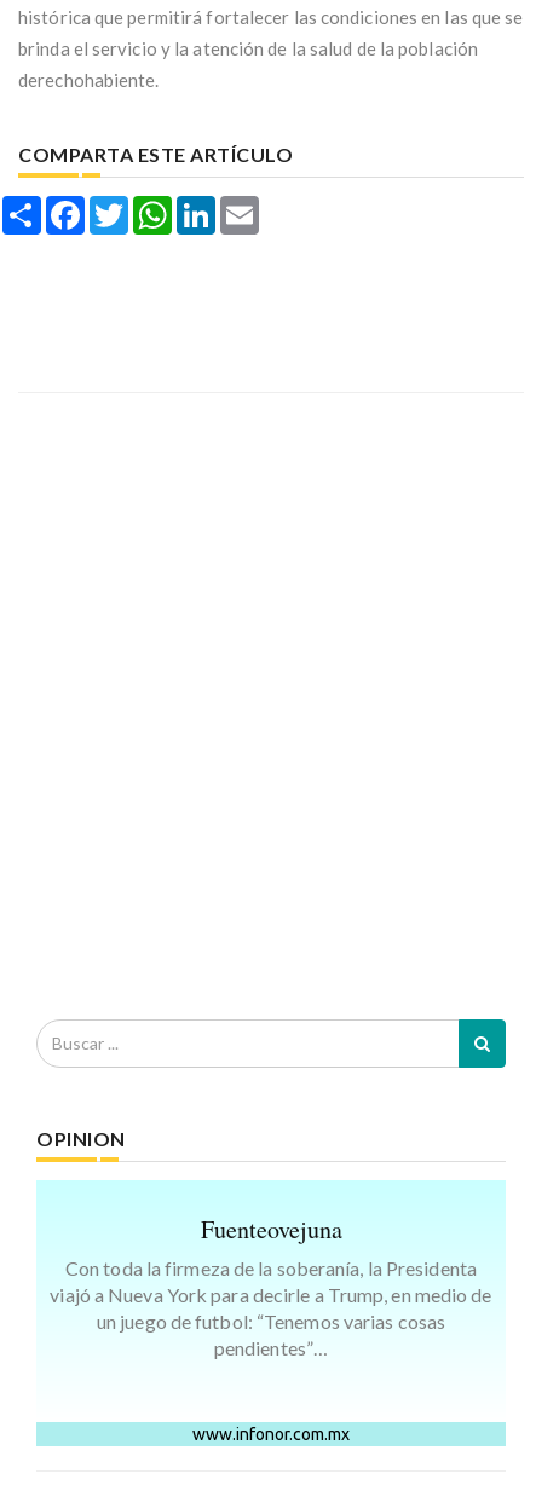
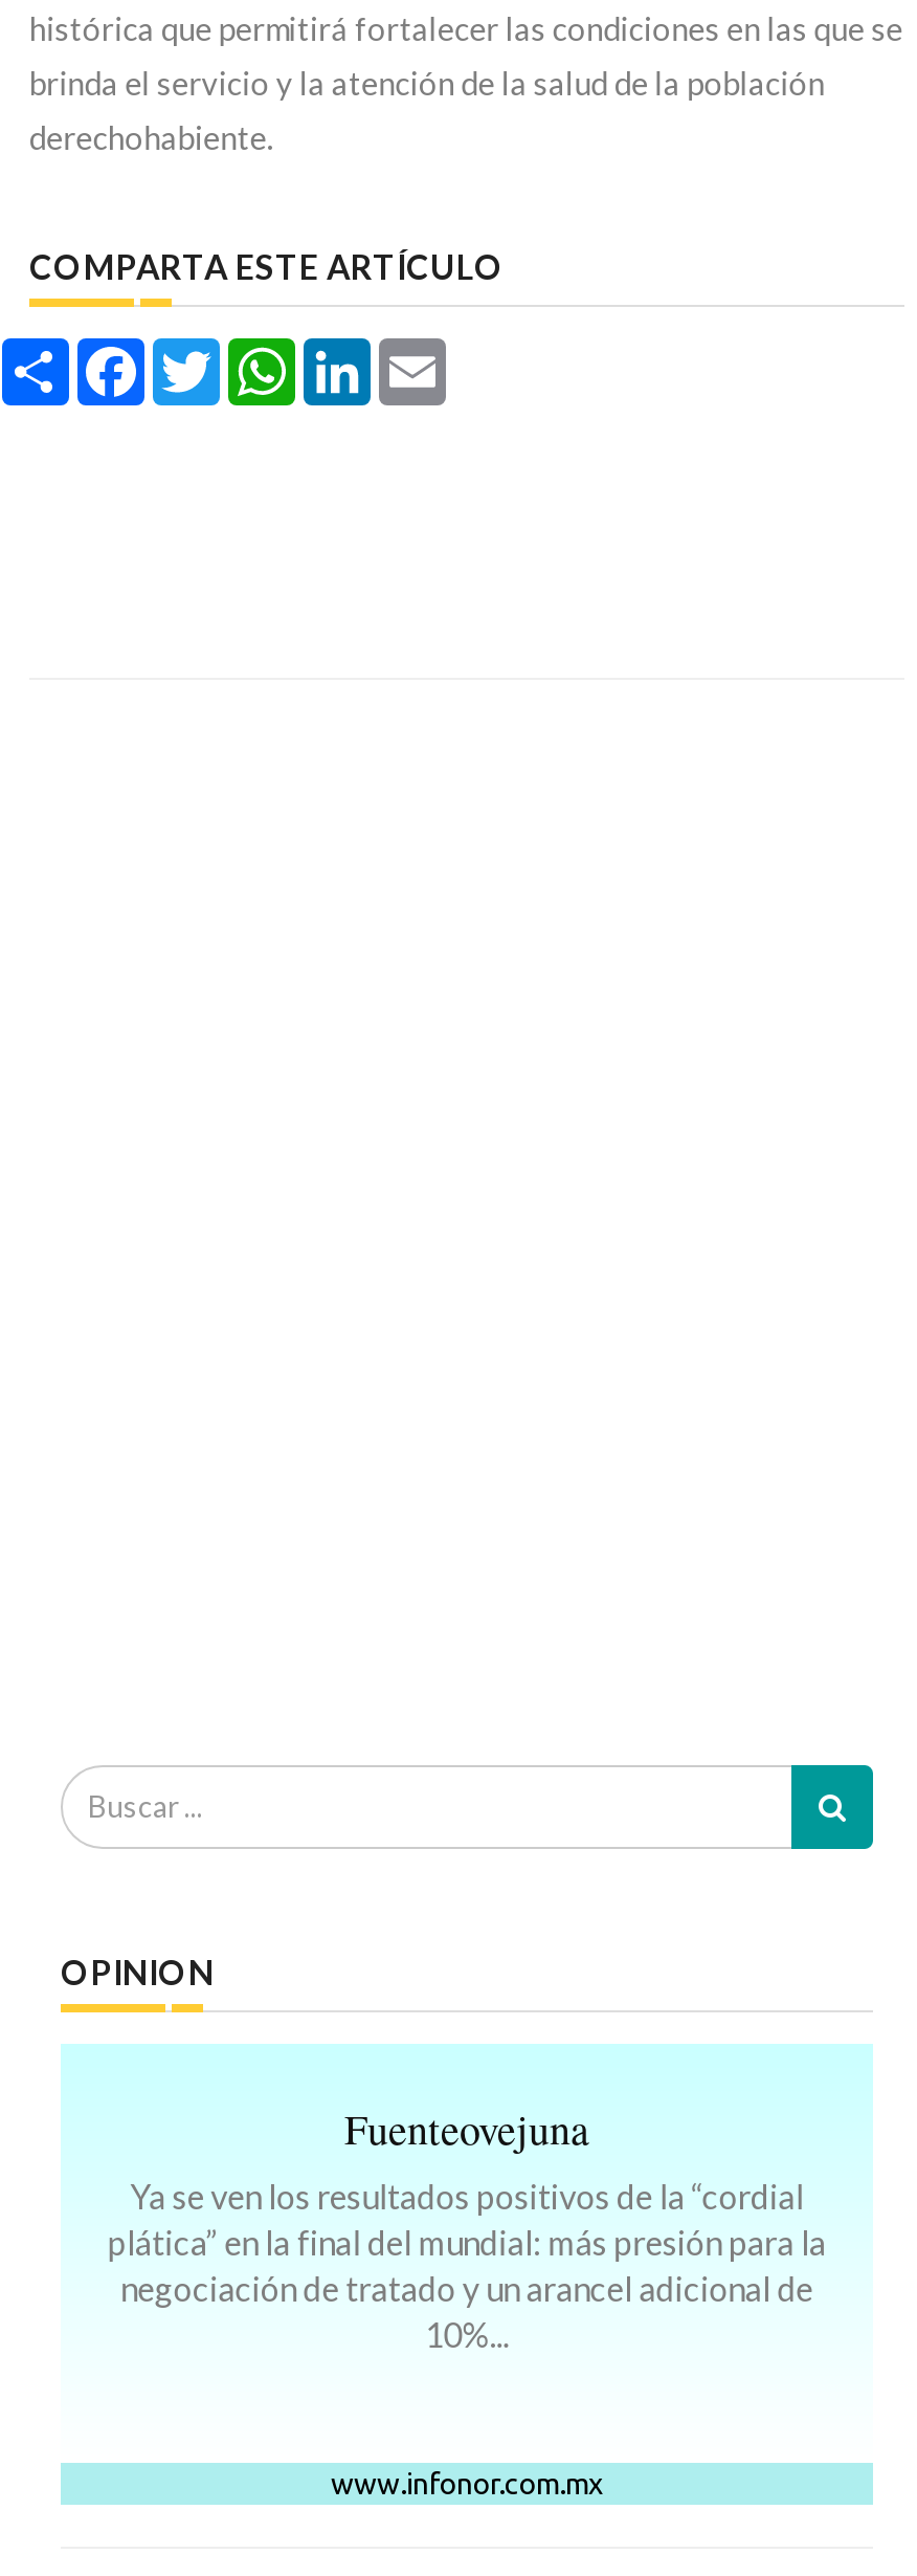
- Con toda la firmeza de la soberanía, la Presidenta
- viajó a Nueva York para decirle a Trump, en medio de
- un juego de futbol: “Tenemos varias cosas
- pendientes”…
+ Ya se ven los resultados positivos de la “cordial
+ plática” en la final del mundial: más presión para la
+ negociación de tratado y un arancel adicional de
+ 10%...
